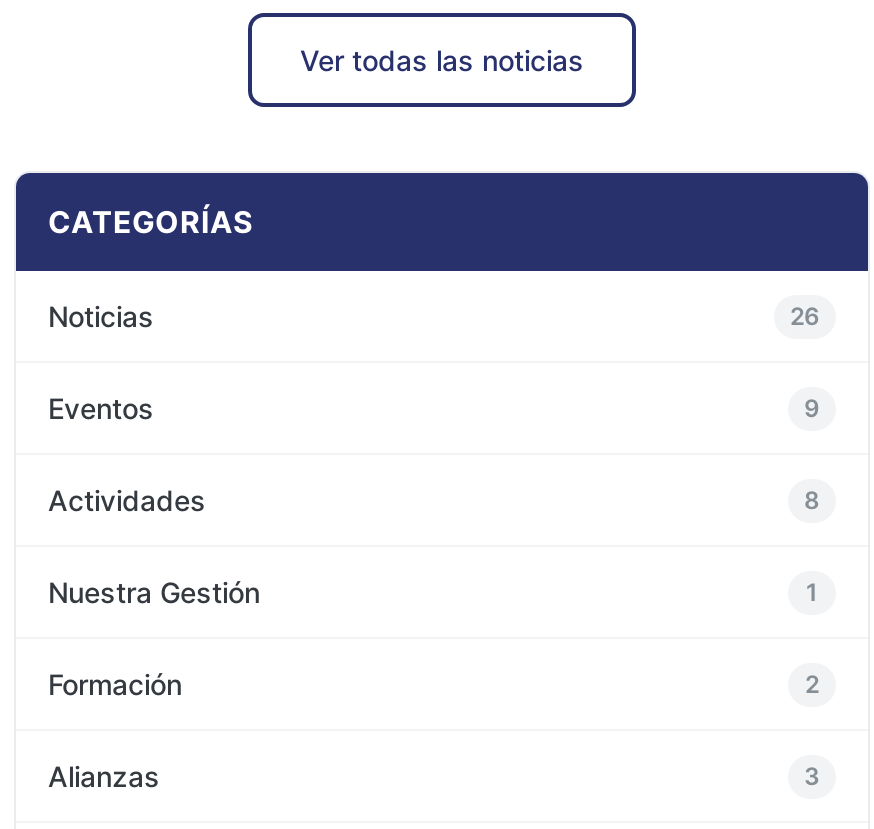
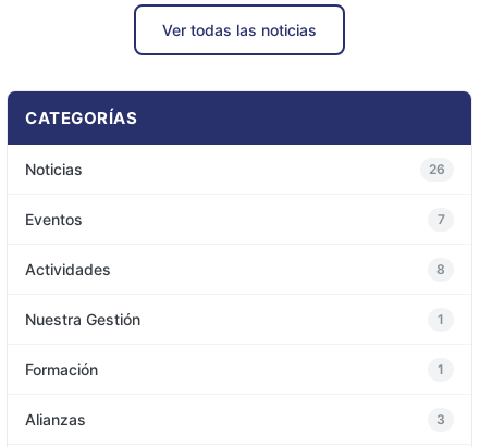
- 9
+ 7

- 2
+ 1
